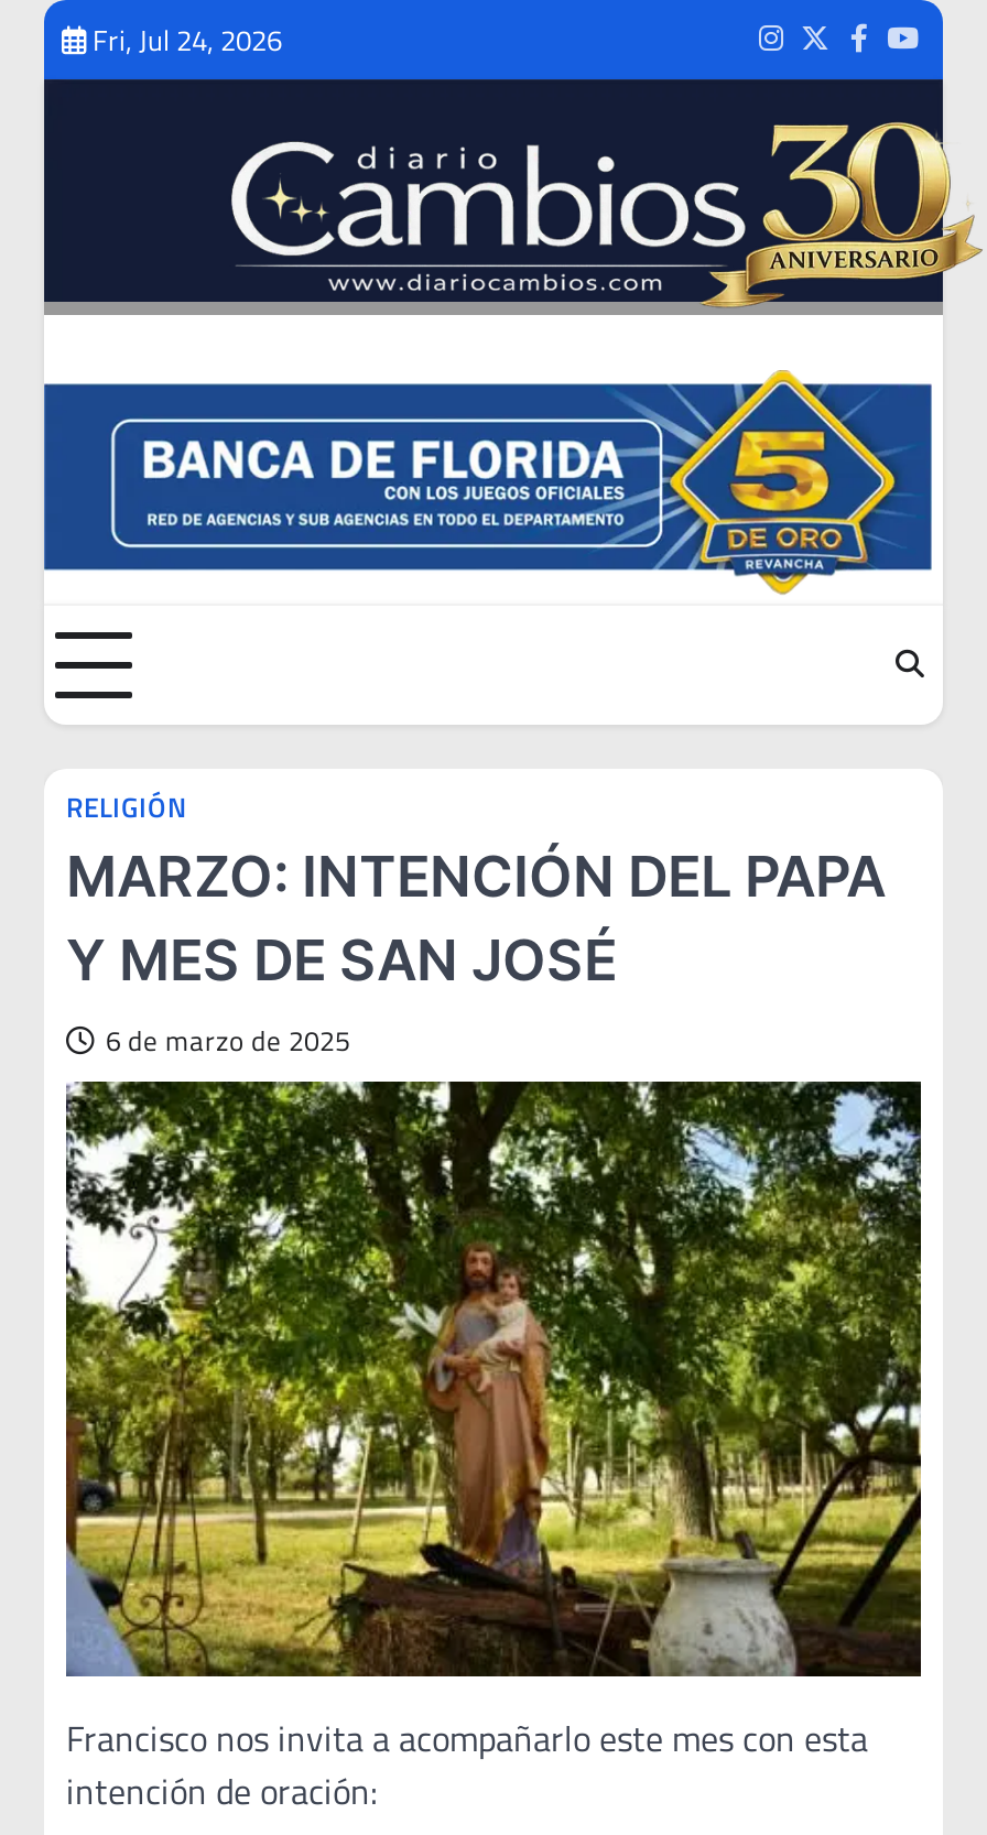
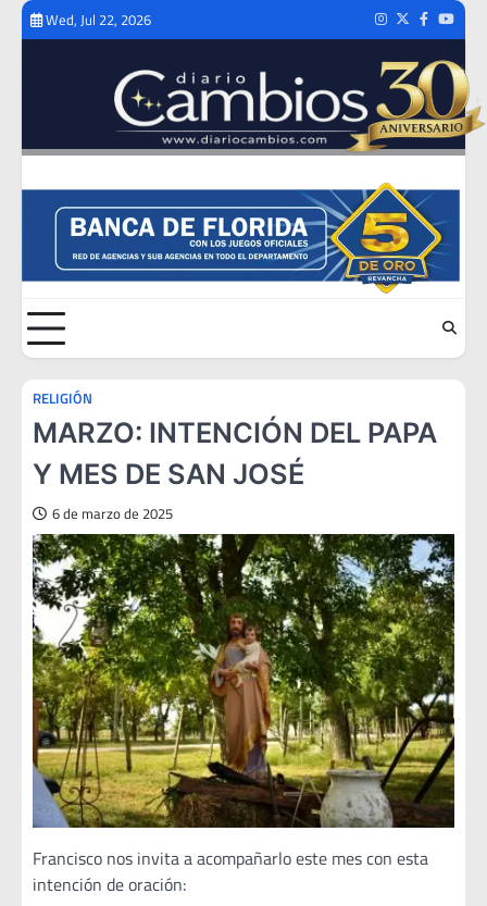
- Fri, Jul 24, 2026
+ Wed, Jul 22, 2026
